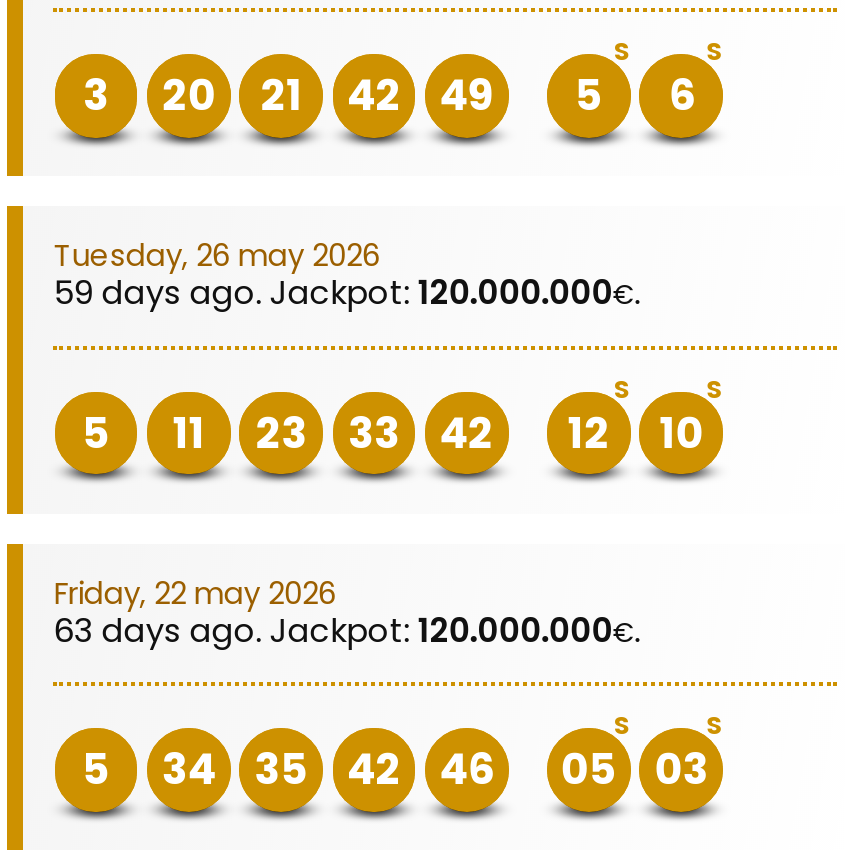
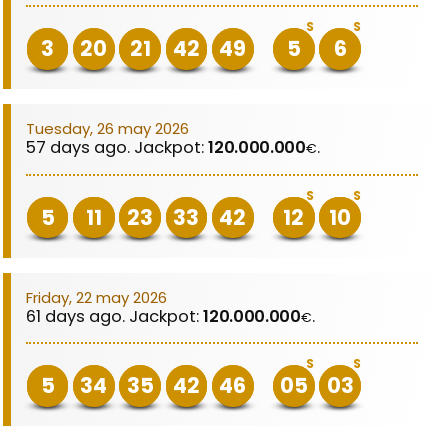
- 59 days ago. Jackpot: 120.000.000€.
+ 57 days ago. Jackpot: 120.000.000€.

- 63 days ago. Jackpot: 120.000.000€.
+ 61 days ago. Jackpot: 120.000.000€.
